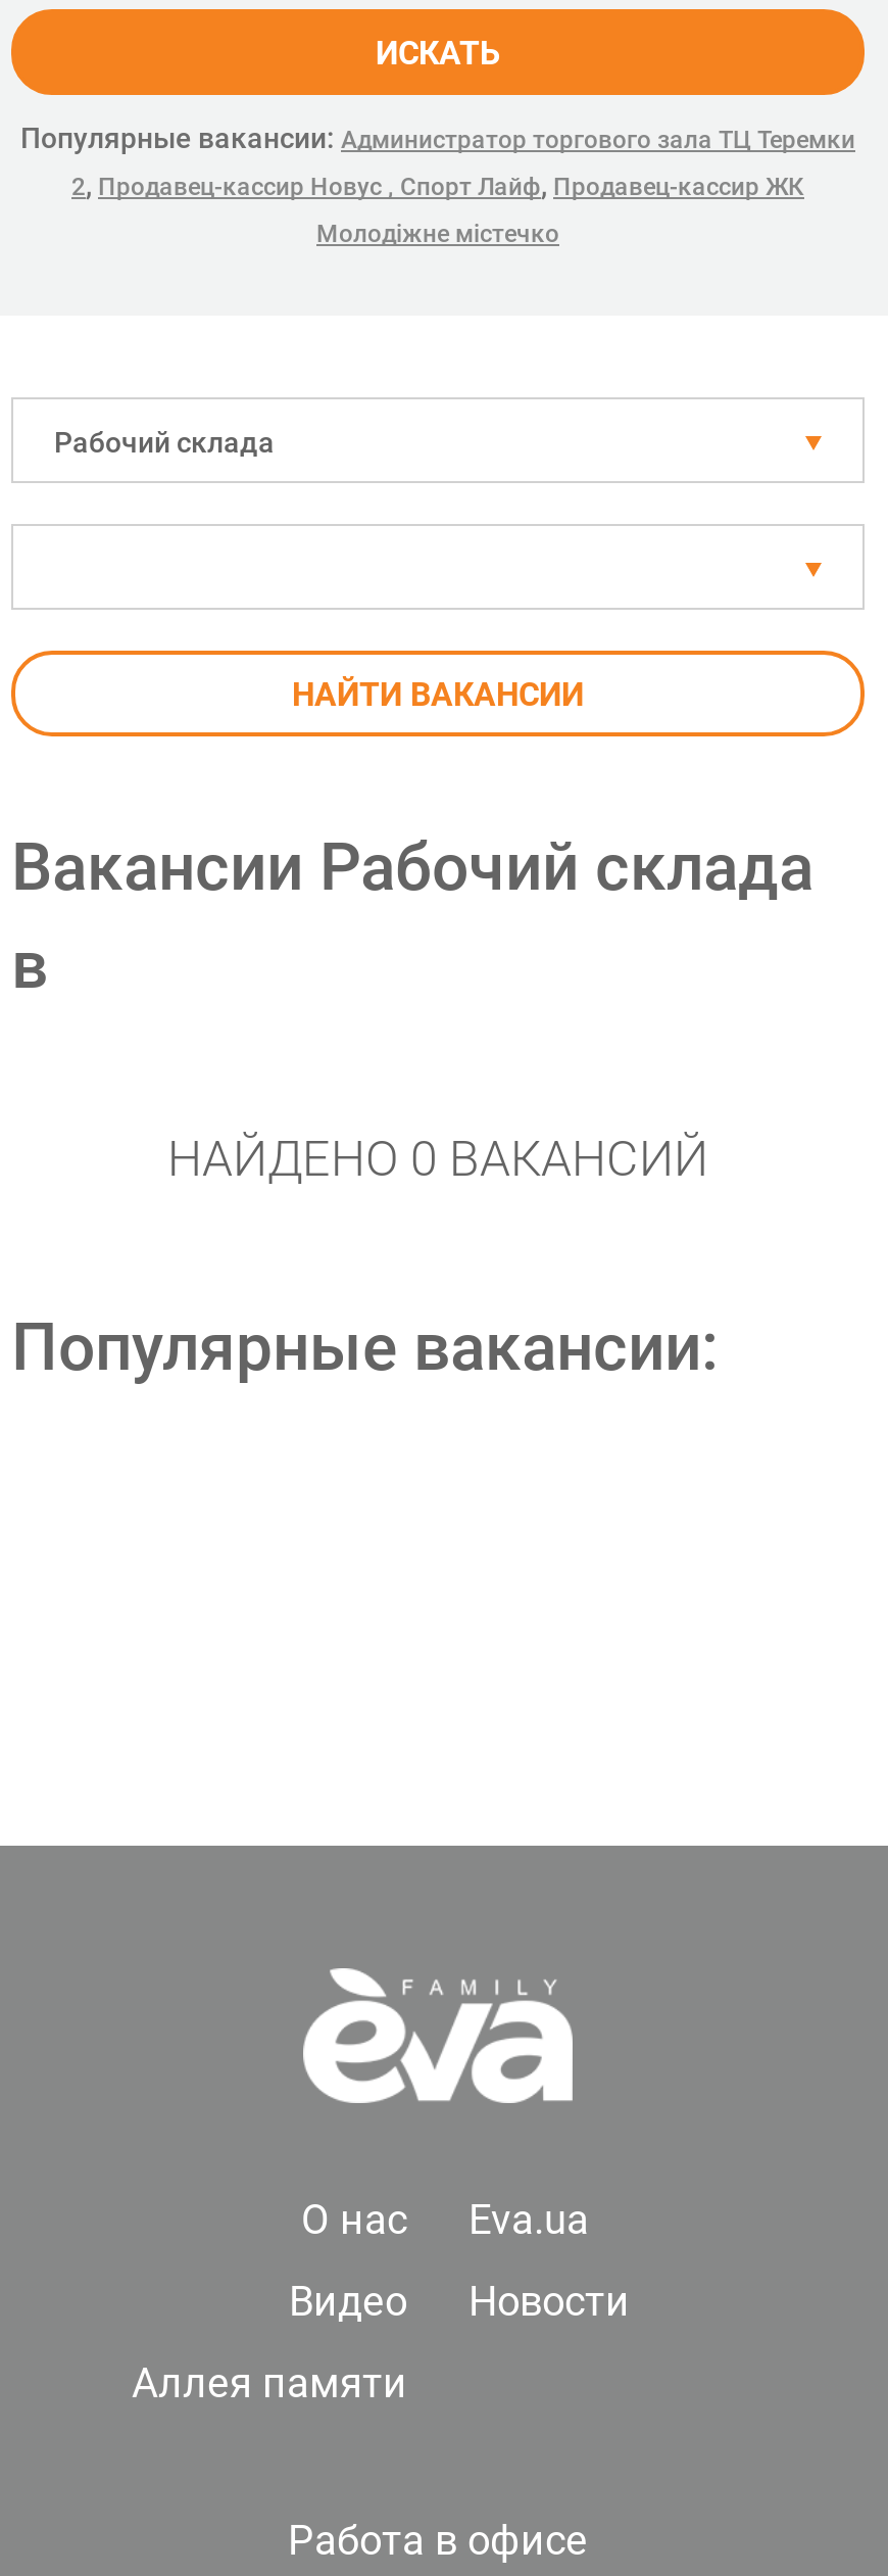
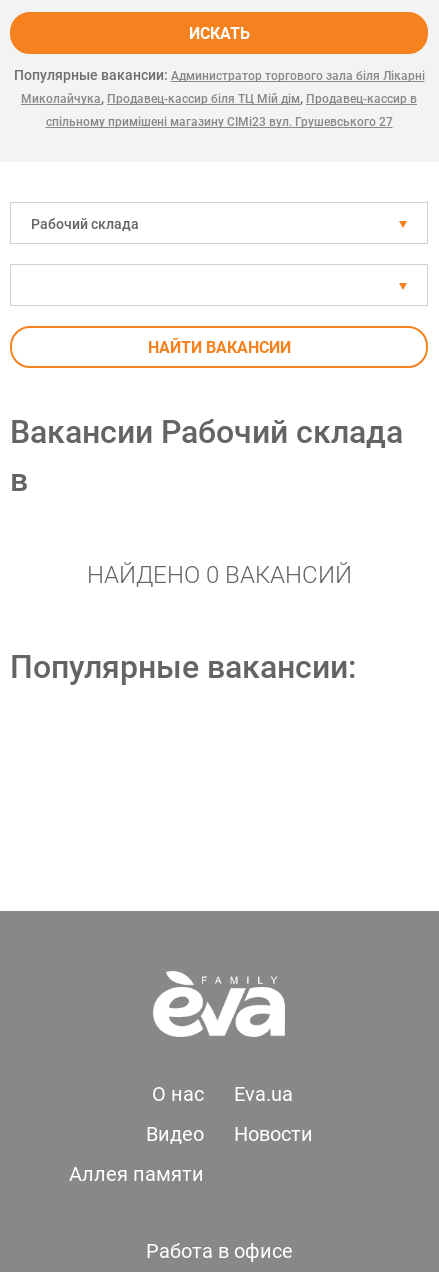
- Популярные вакансии: Администратор торгового зала ТЦ Теремки
- 2, Продавец-кассир Новус , Спорт Лайф, Продавец-кассир ЖК
+ Популярные вакансии: Администратор торгового зала біля Лікарні
+ Миколайчука, Продавец-кассир біля ТЦ Мій дім, Продавец-кассир в

- Молодіжне містечко
+ спільному примішені магазину СІМі23 вул. Грушевського 27
